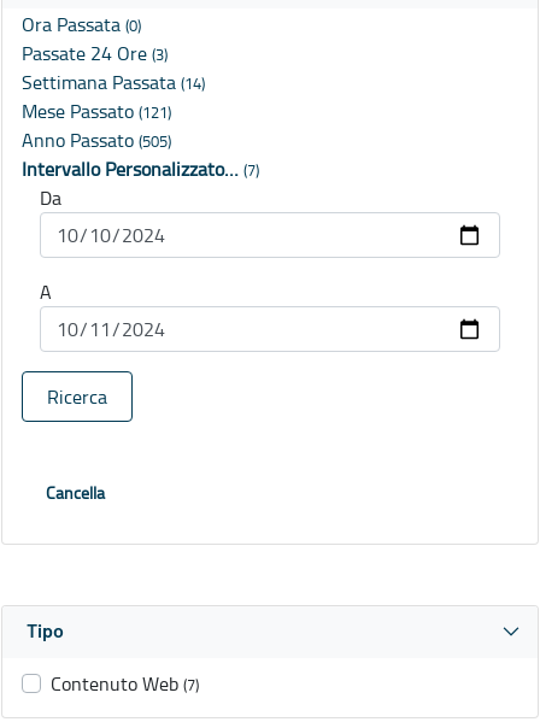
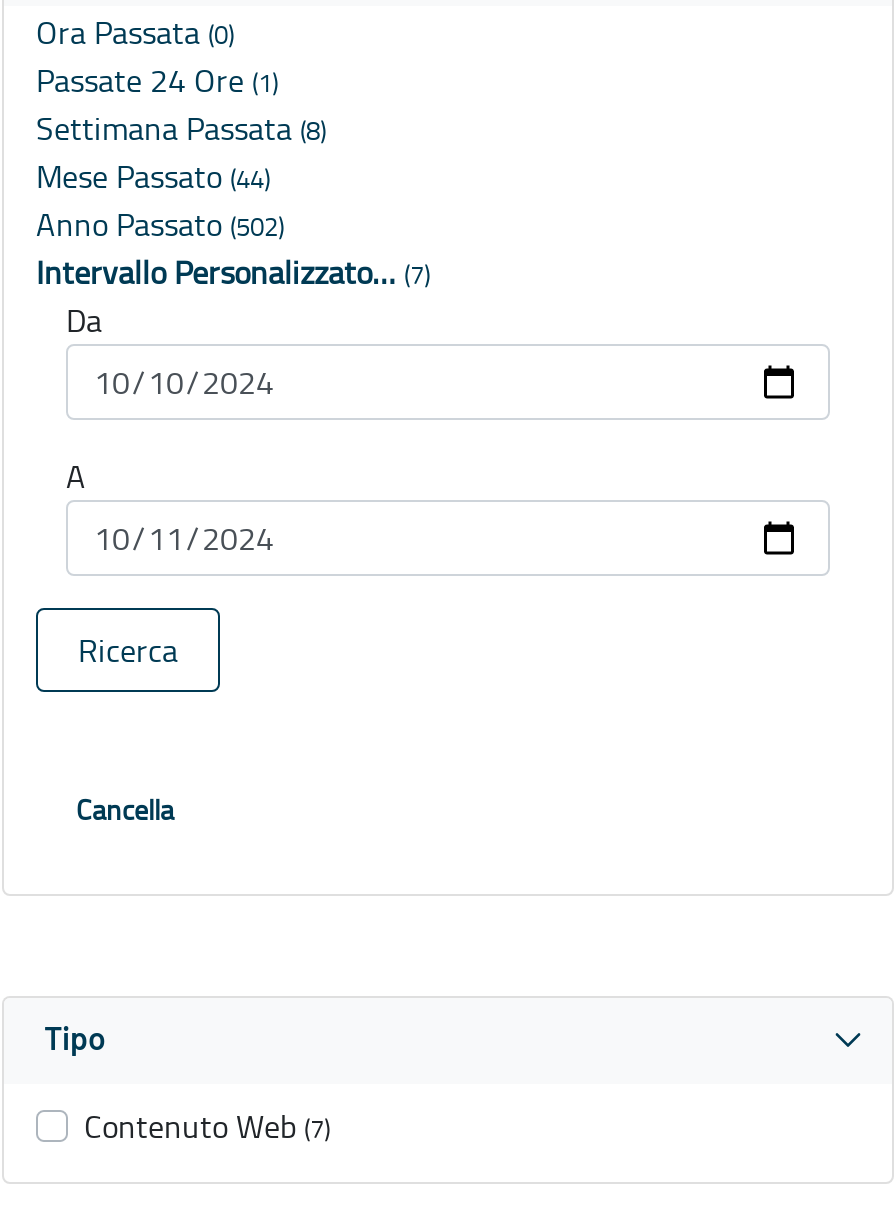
- Passate 24 Ore (3)
+ Passate 24 Ore (1)

- Settimana Passata (14)
+ Settimana Passata (8)

- Mese Passato (121)
+ Mese Passato (44)

- Anno Passato (505)
+ Anno Passato (502)
